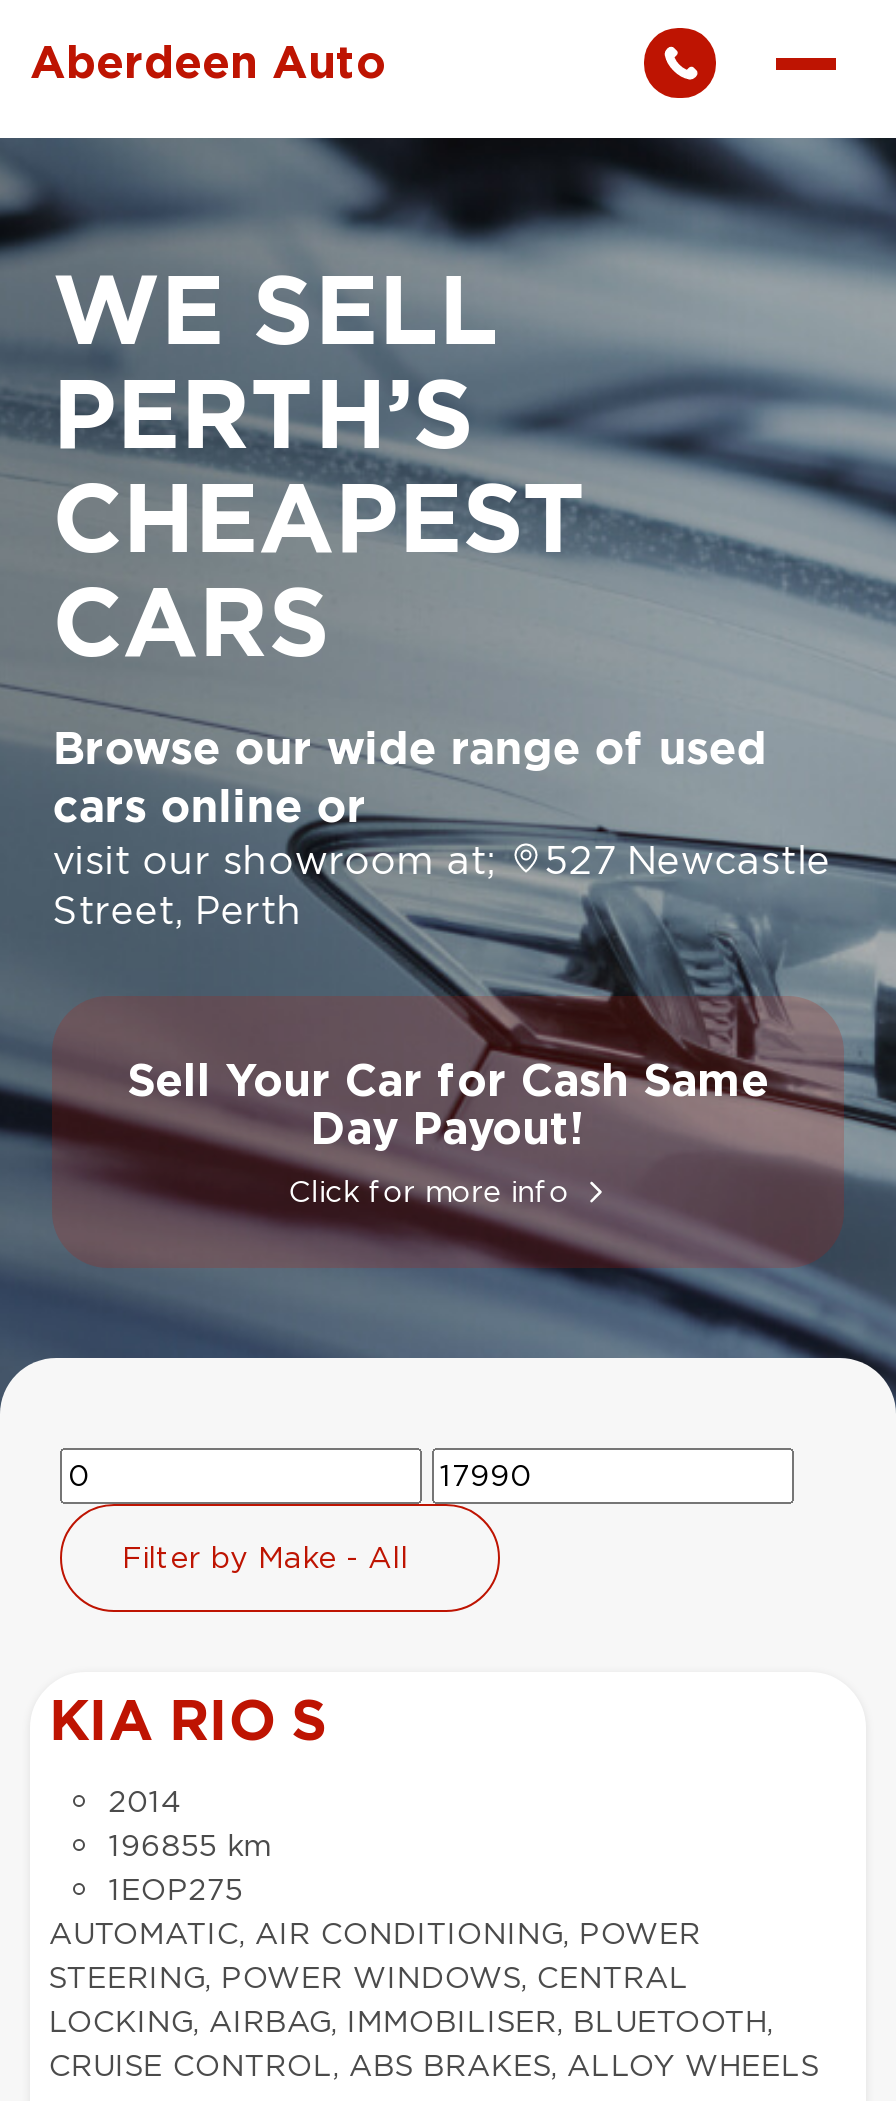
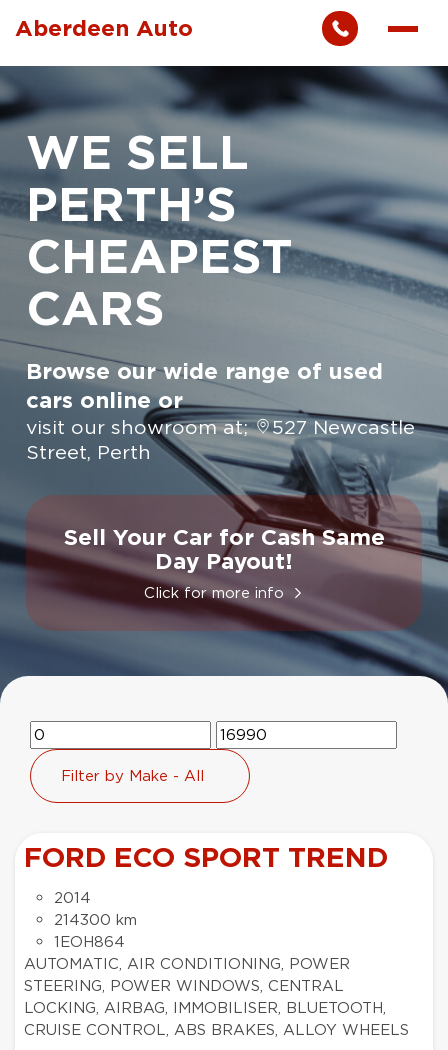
- KIA RIO S
+ FORD ECO SPORT TREND

- 196855 km
- 1EOP275
+ 214300 km
+ 1EOH864
